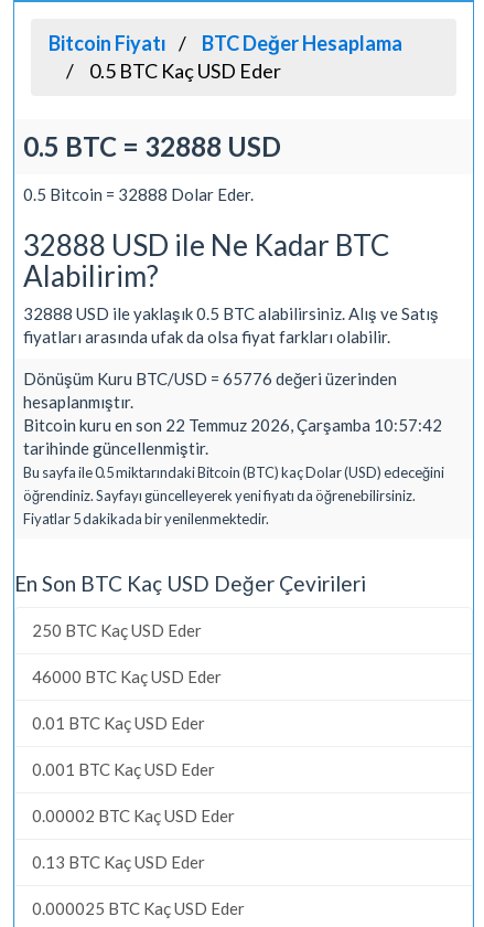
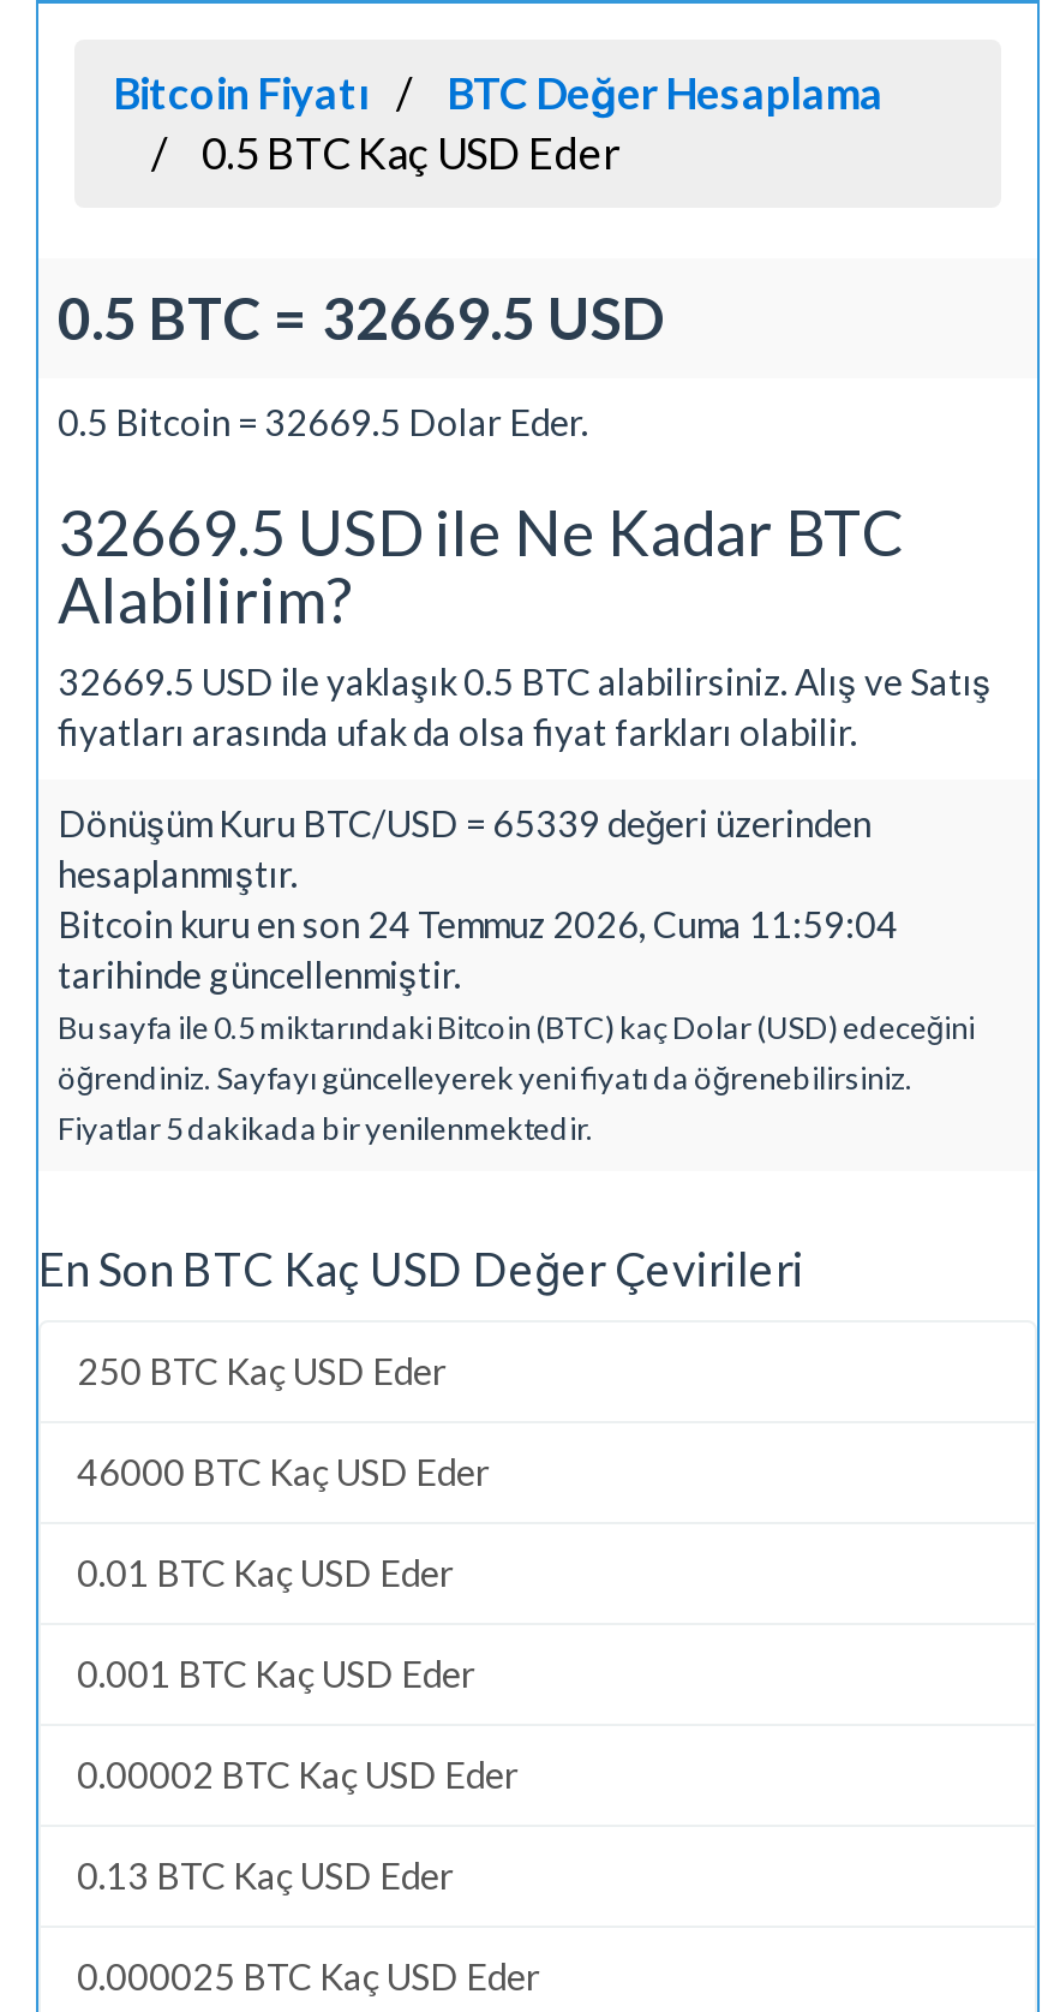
- 0.5 BTC = 32888 USD
+ 0.5 BTC = 32669.5 USD

- 0.5 Bitcoin = 32888 Dolar Eder.
+ 0.5 Bitcoin = 32669.5 Dolar Eder.

- 32888 USD ile Ne Kadar BTC
+ 32669.5 USD ile Ne Kadar BTC

- 32888 USD ile yaklaşık 0.5 BTC alabilirsiniz. Alış ve Satış
+ 32669.5 USD ile yaklaşık 0.5 BTC alabilirsiniz. Alış ve Satış

- Dönüşüm Kuru BTC/USD = 65776 değeri üzerinden
+ Dönüşüm Kuru BTC/USD = 65339 değeri üzerinden

- Bitcoin kuru en son 22 Temmuz 2026, Çarşamba 10:57:42
+ Bitcoin kuru en son 24 Temmuz 2026, Cuma 11:59:04
